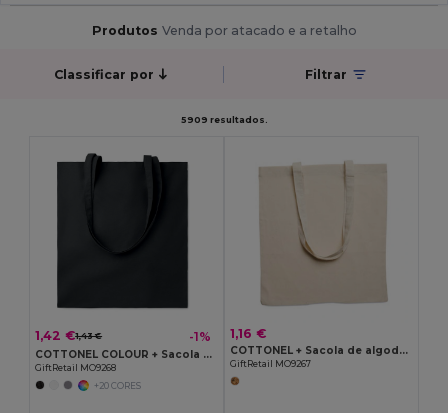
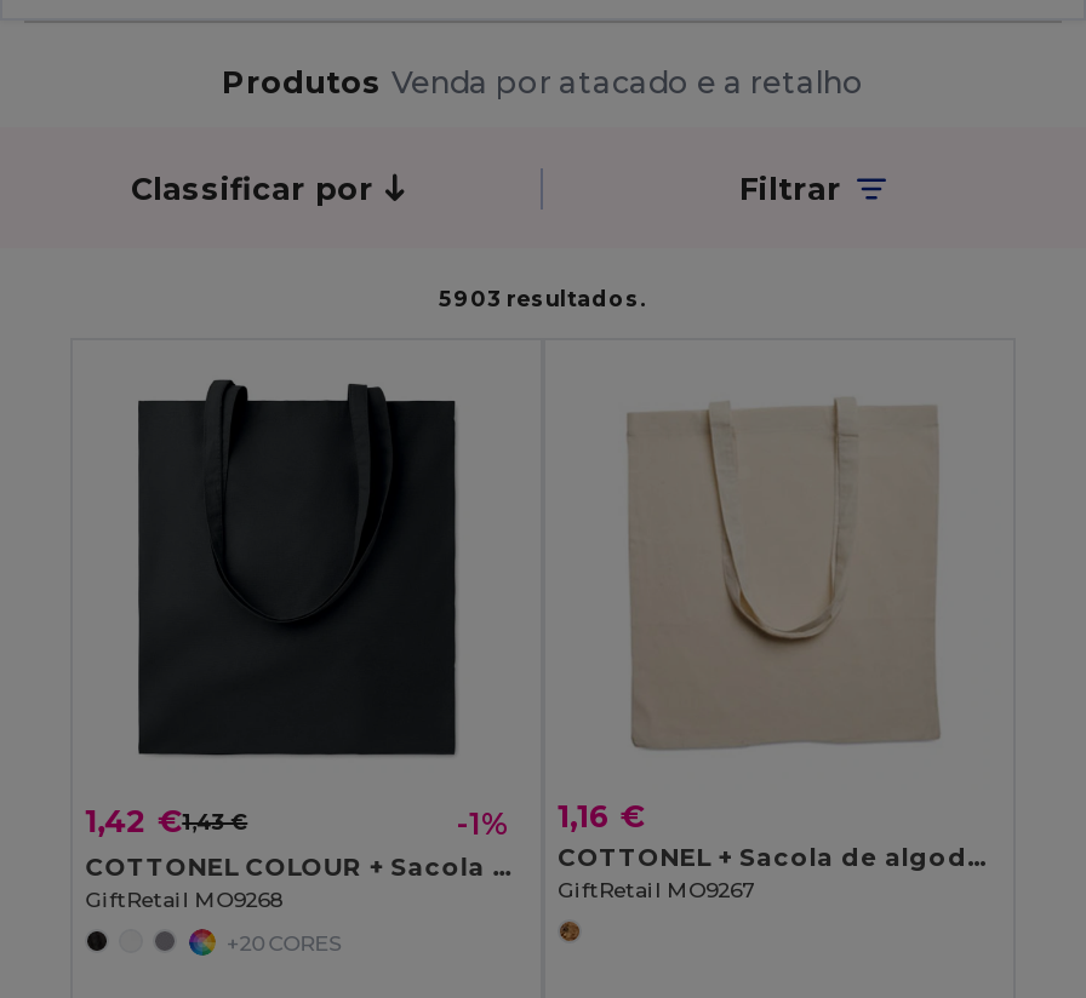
- 5909 resultados.
+ 5903 resultados.
